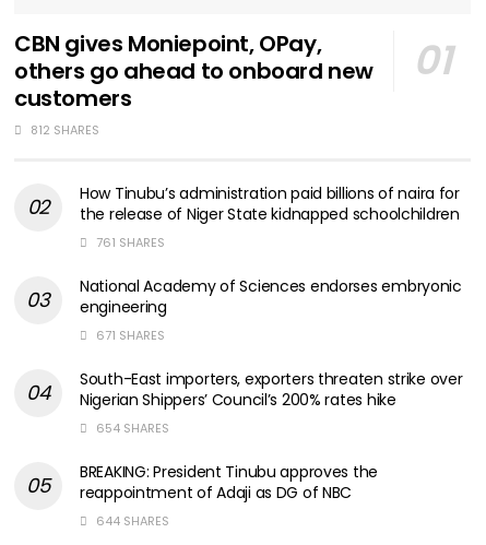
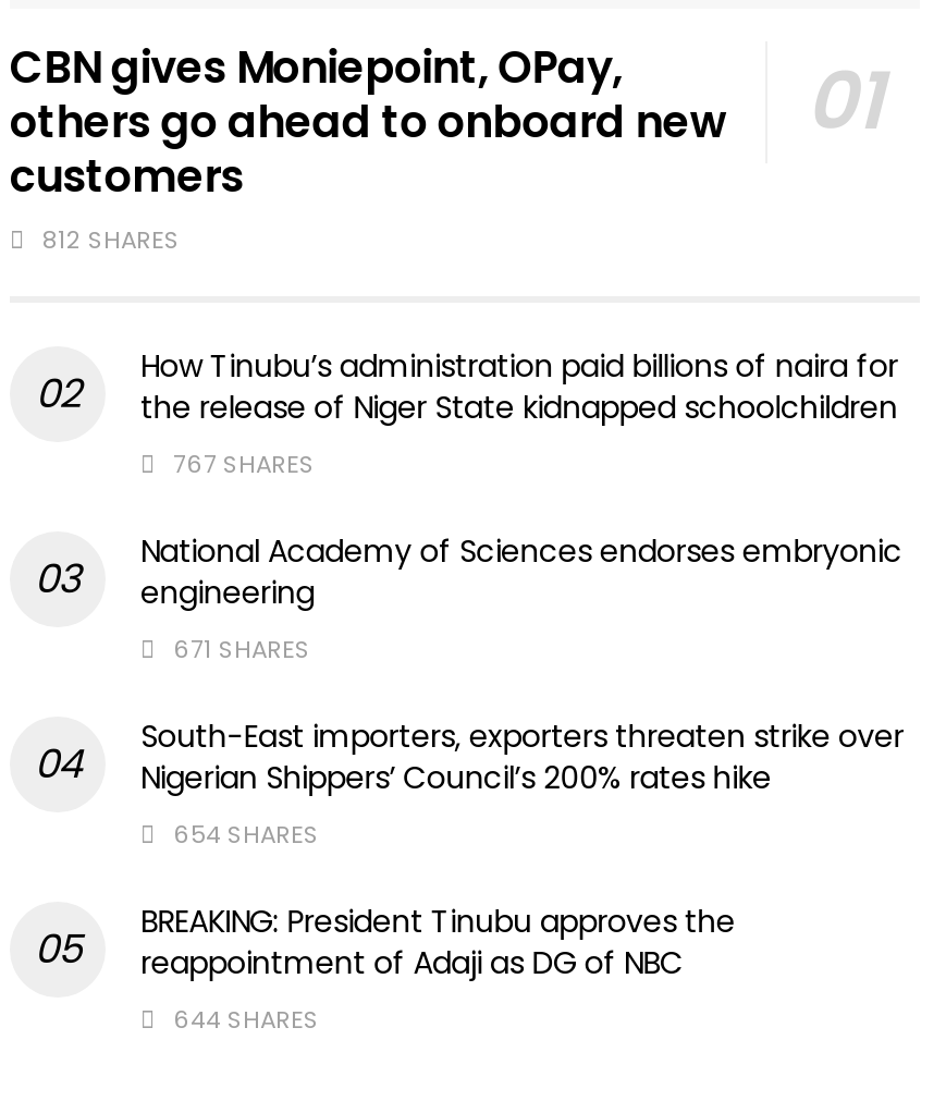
- 761 SHARES
+ 767 SHARES
